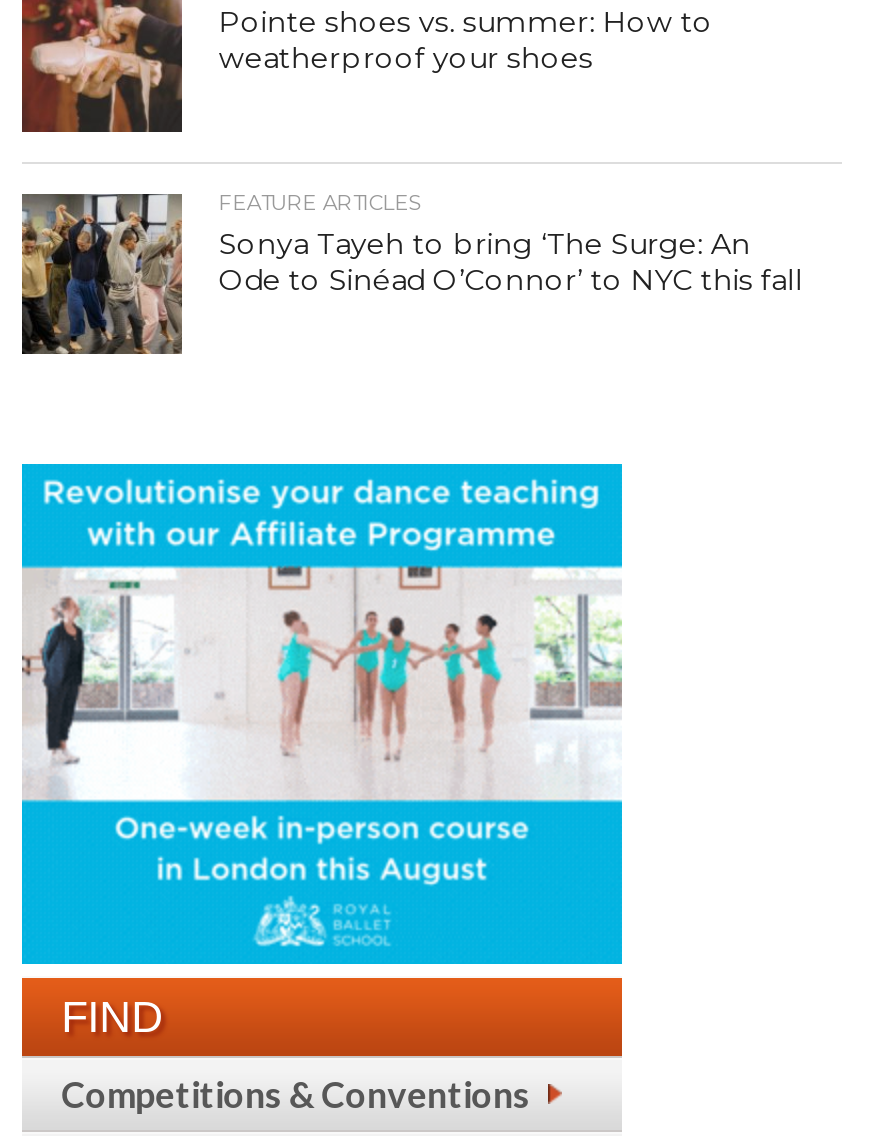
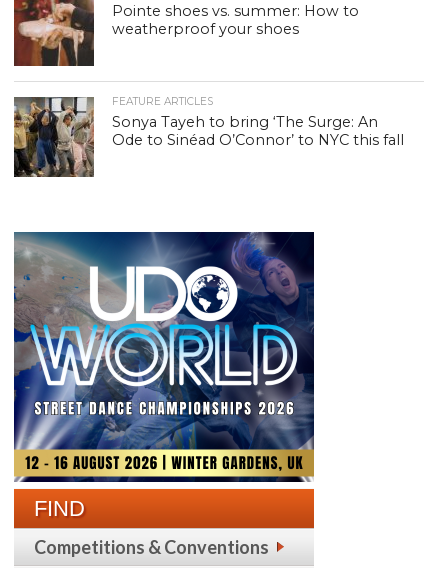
- [image]
+ [image]
